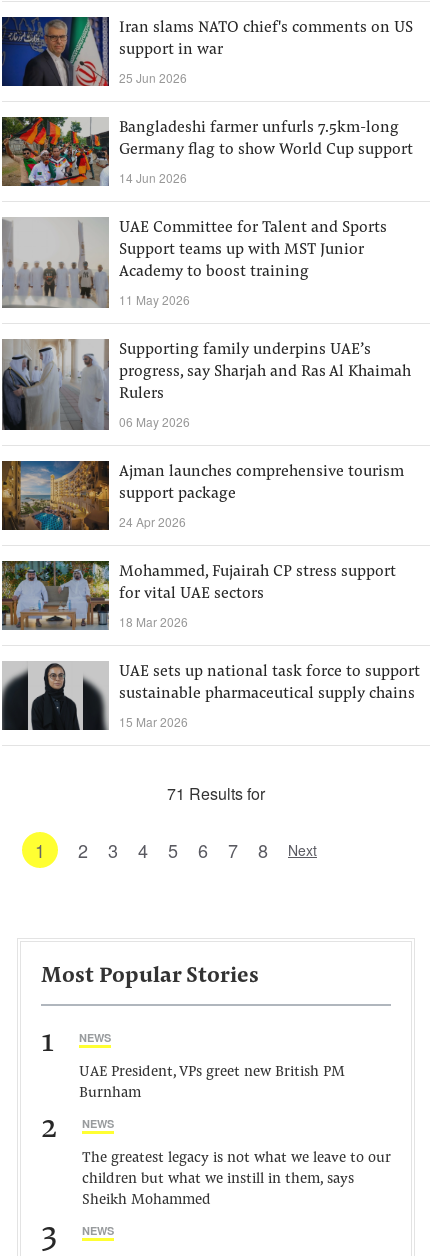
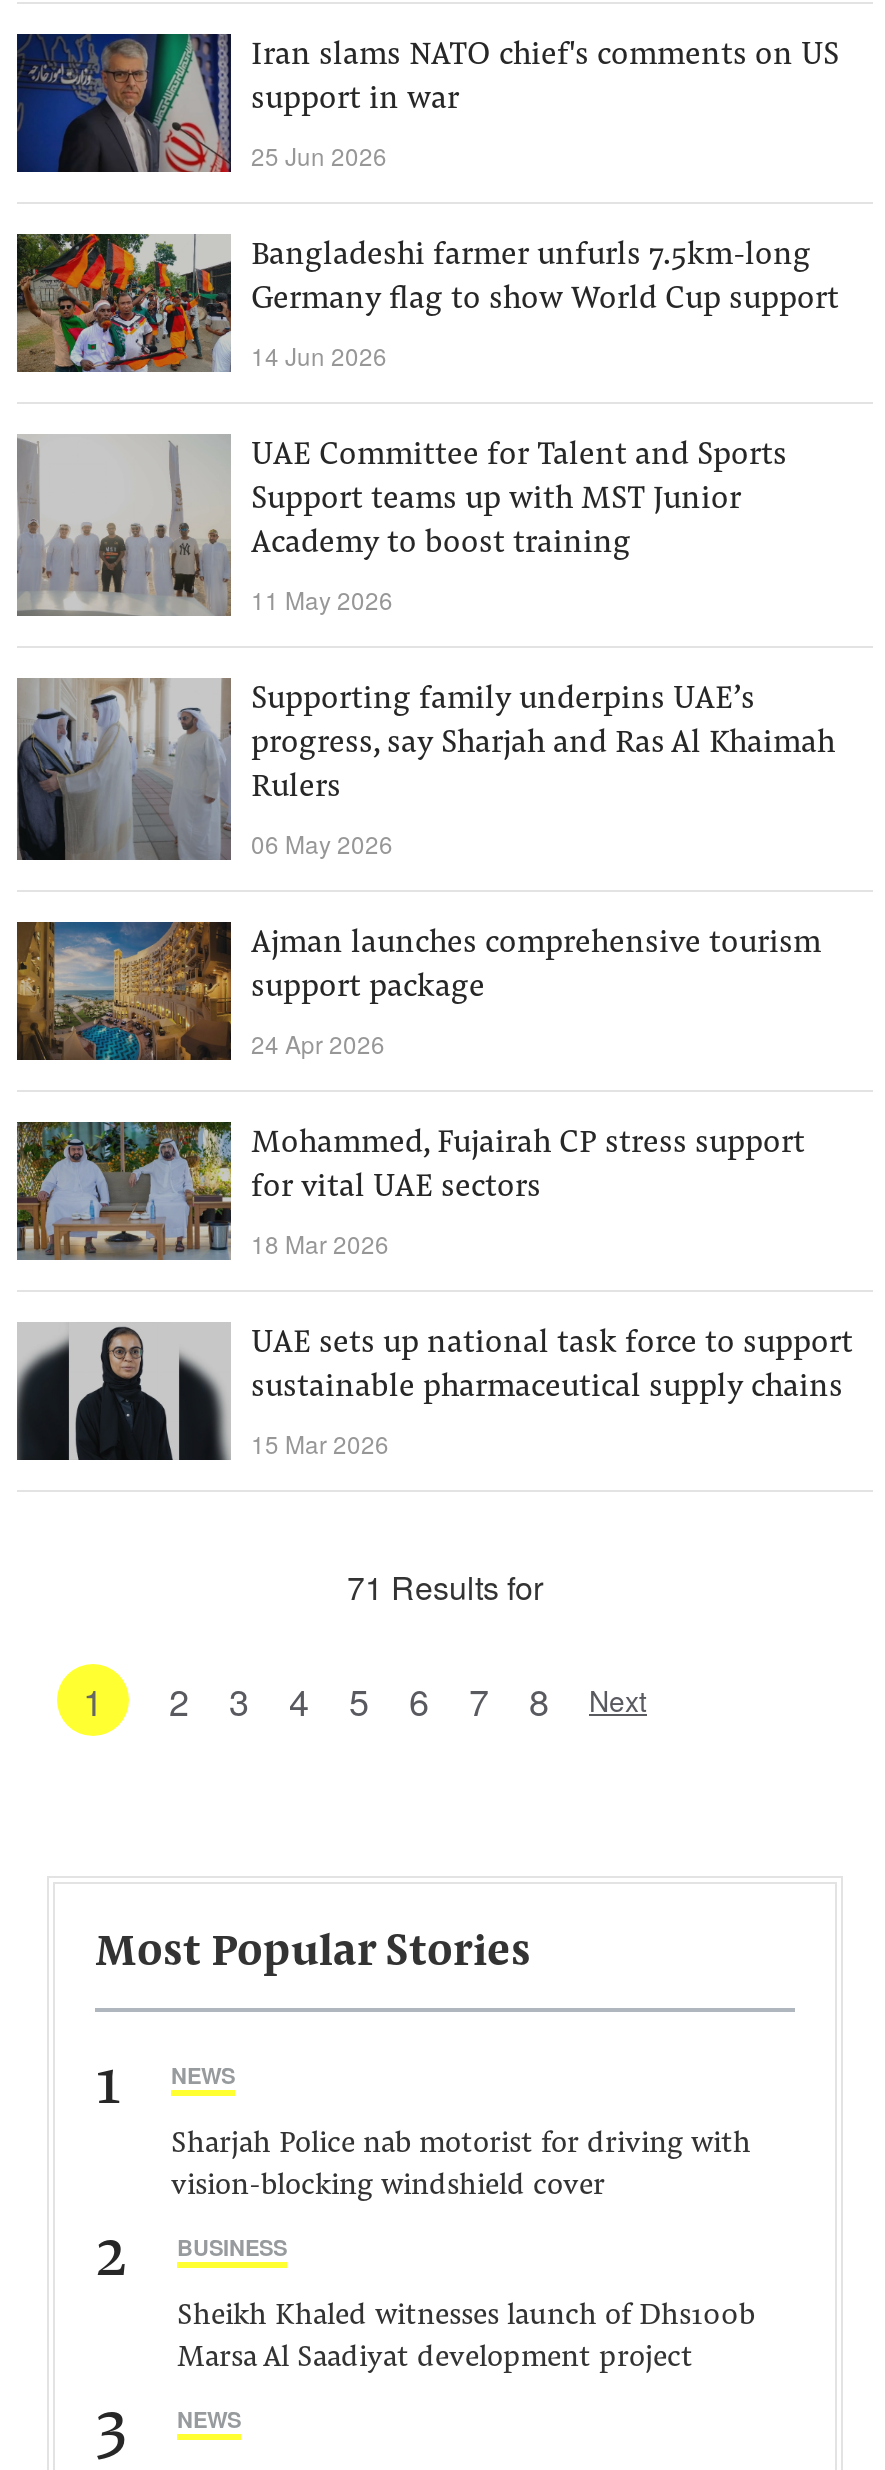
- UAE President, VPs greet new British PM
- Burnham
+ Sharjah Police nab motorist for driving with
+ vision-blocking windshield cover

- NEWS
+ BUSINESS

- The greatest legacy is not what we leave to our
- children but what we instill in them, says
- Sheikh Mohammed
+ Sheikh Khaled witnesses launch of Dhs100b
+ Marsa Al Saadiyat development project
